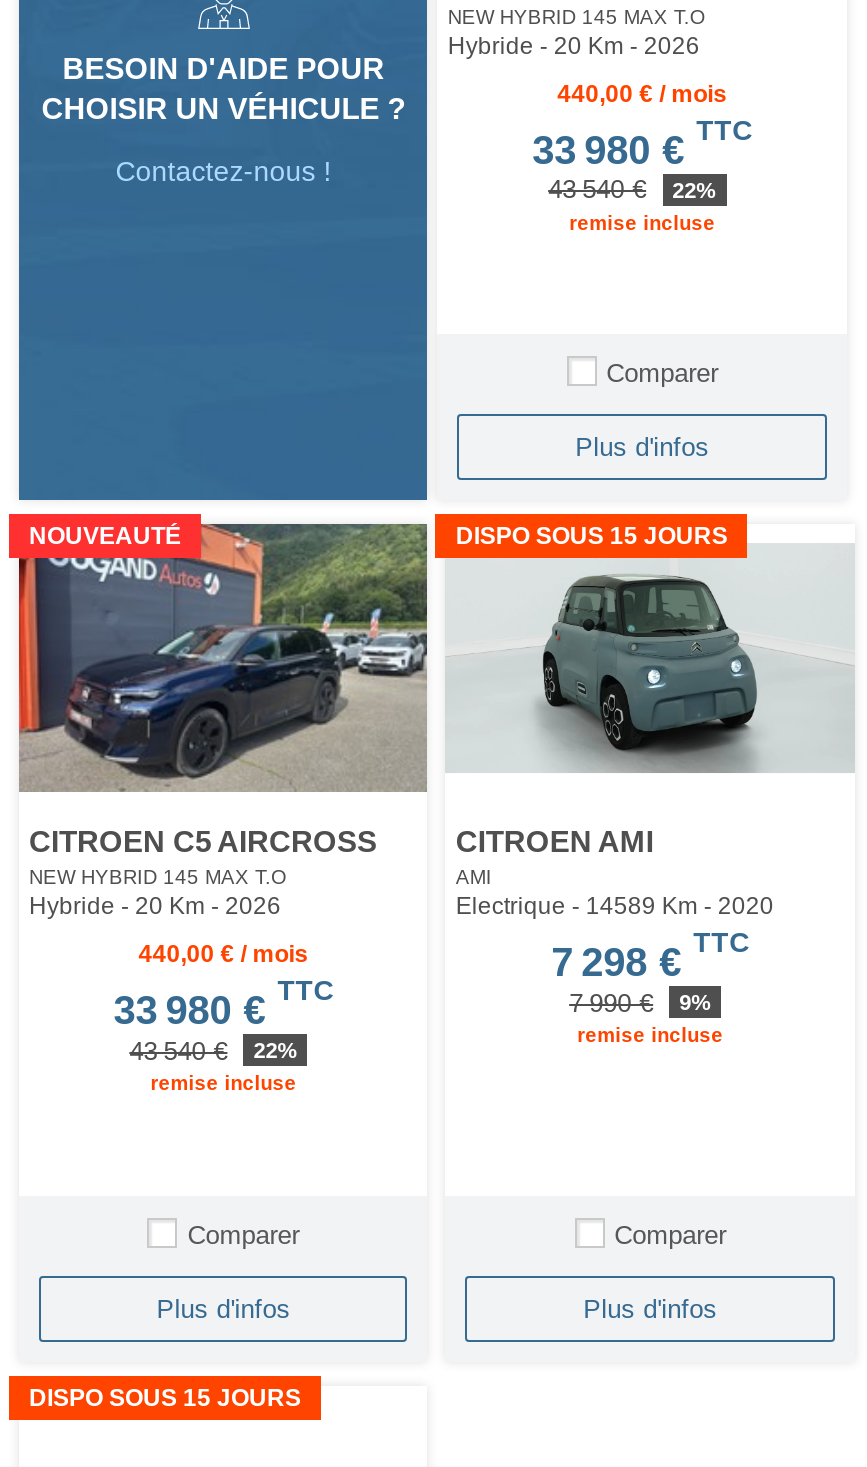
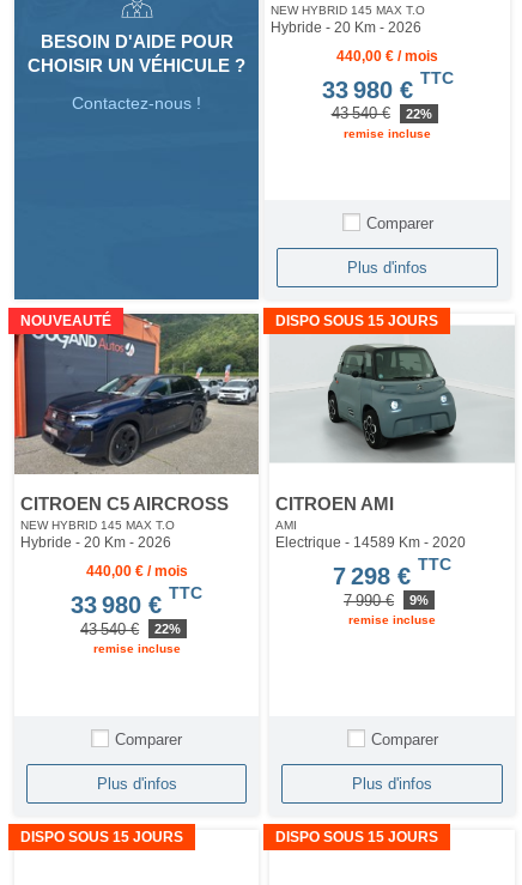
+ DISPO SOUS 15 JOURS
